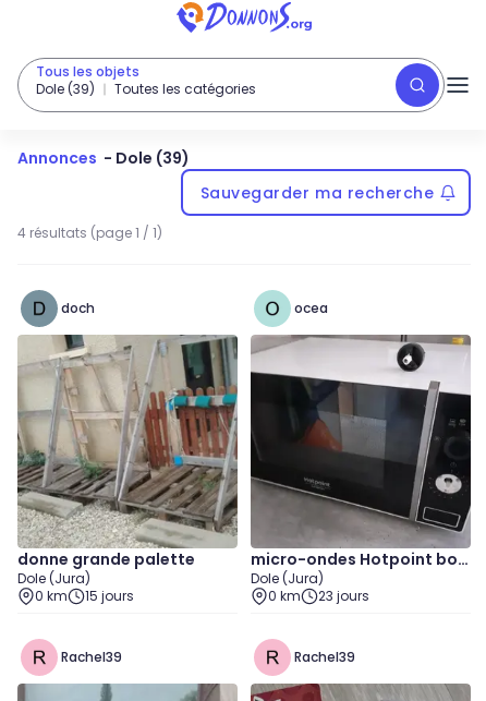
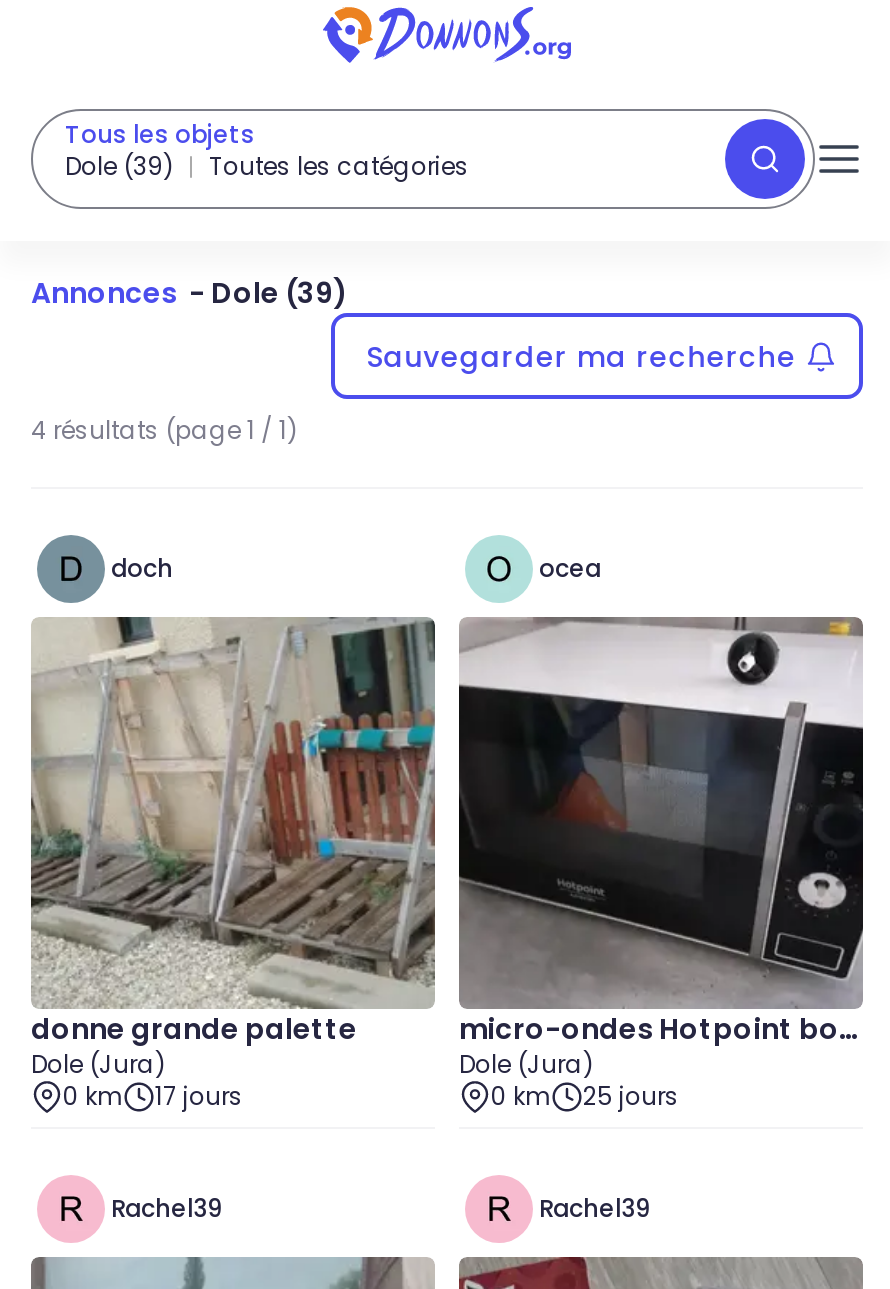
- 0 km 15 jours
+ 0 km 17 jours

- 0 km 23 jours
+ 0 km 25 jours
